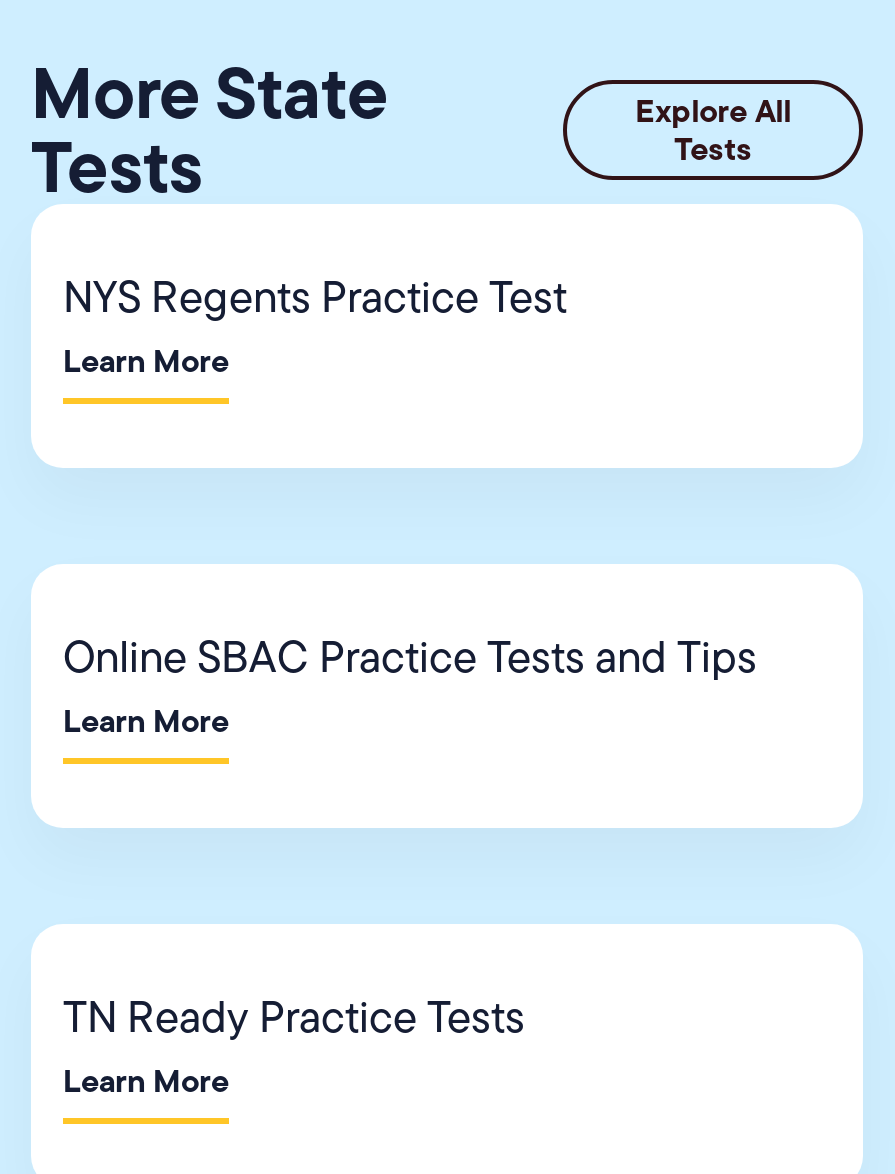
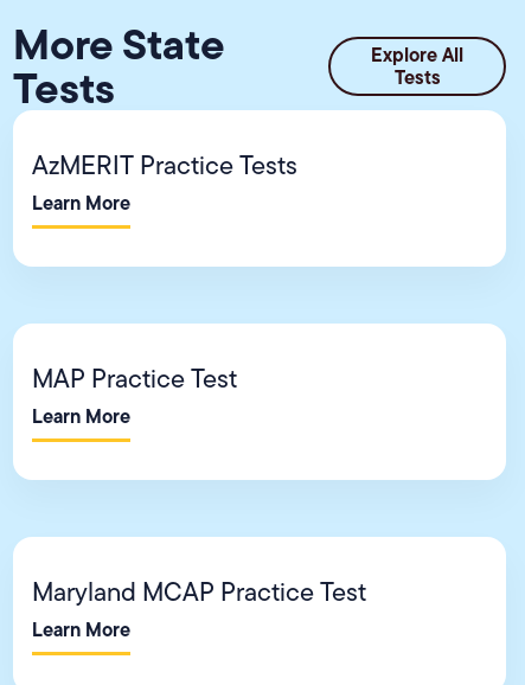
- NYS Regents Practice Test
+ AzMERIT Practice Tests

- Online SBAC Practice Tests and Tips
+ MAP Practice Test

- TN Ready Practice Tests
+ Maryland MCAP Practice Test
